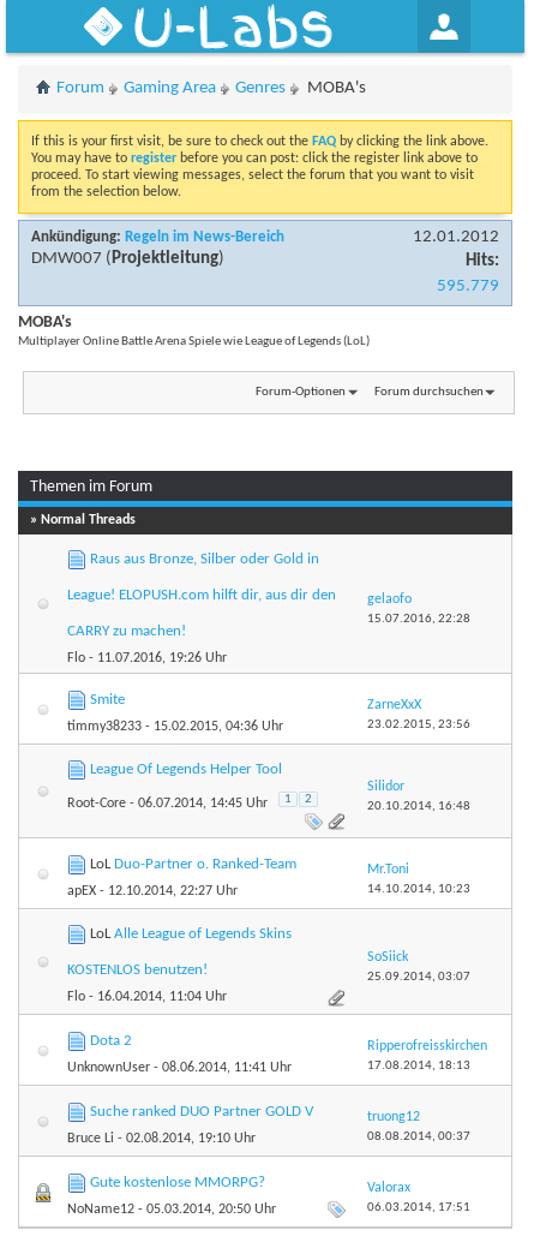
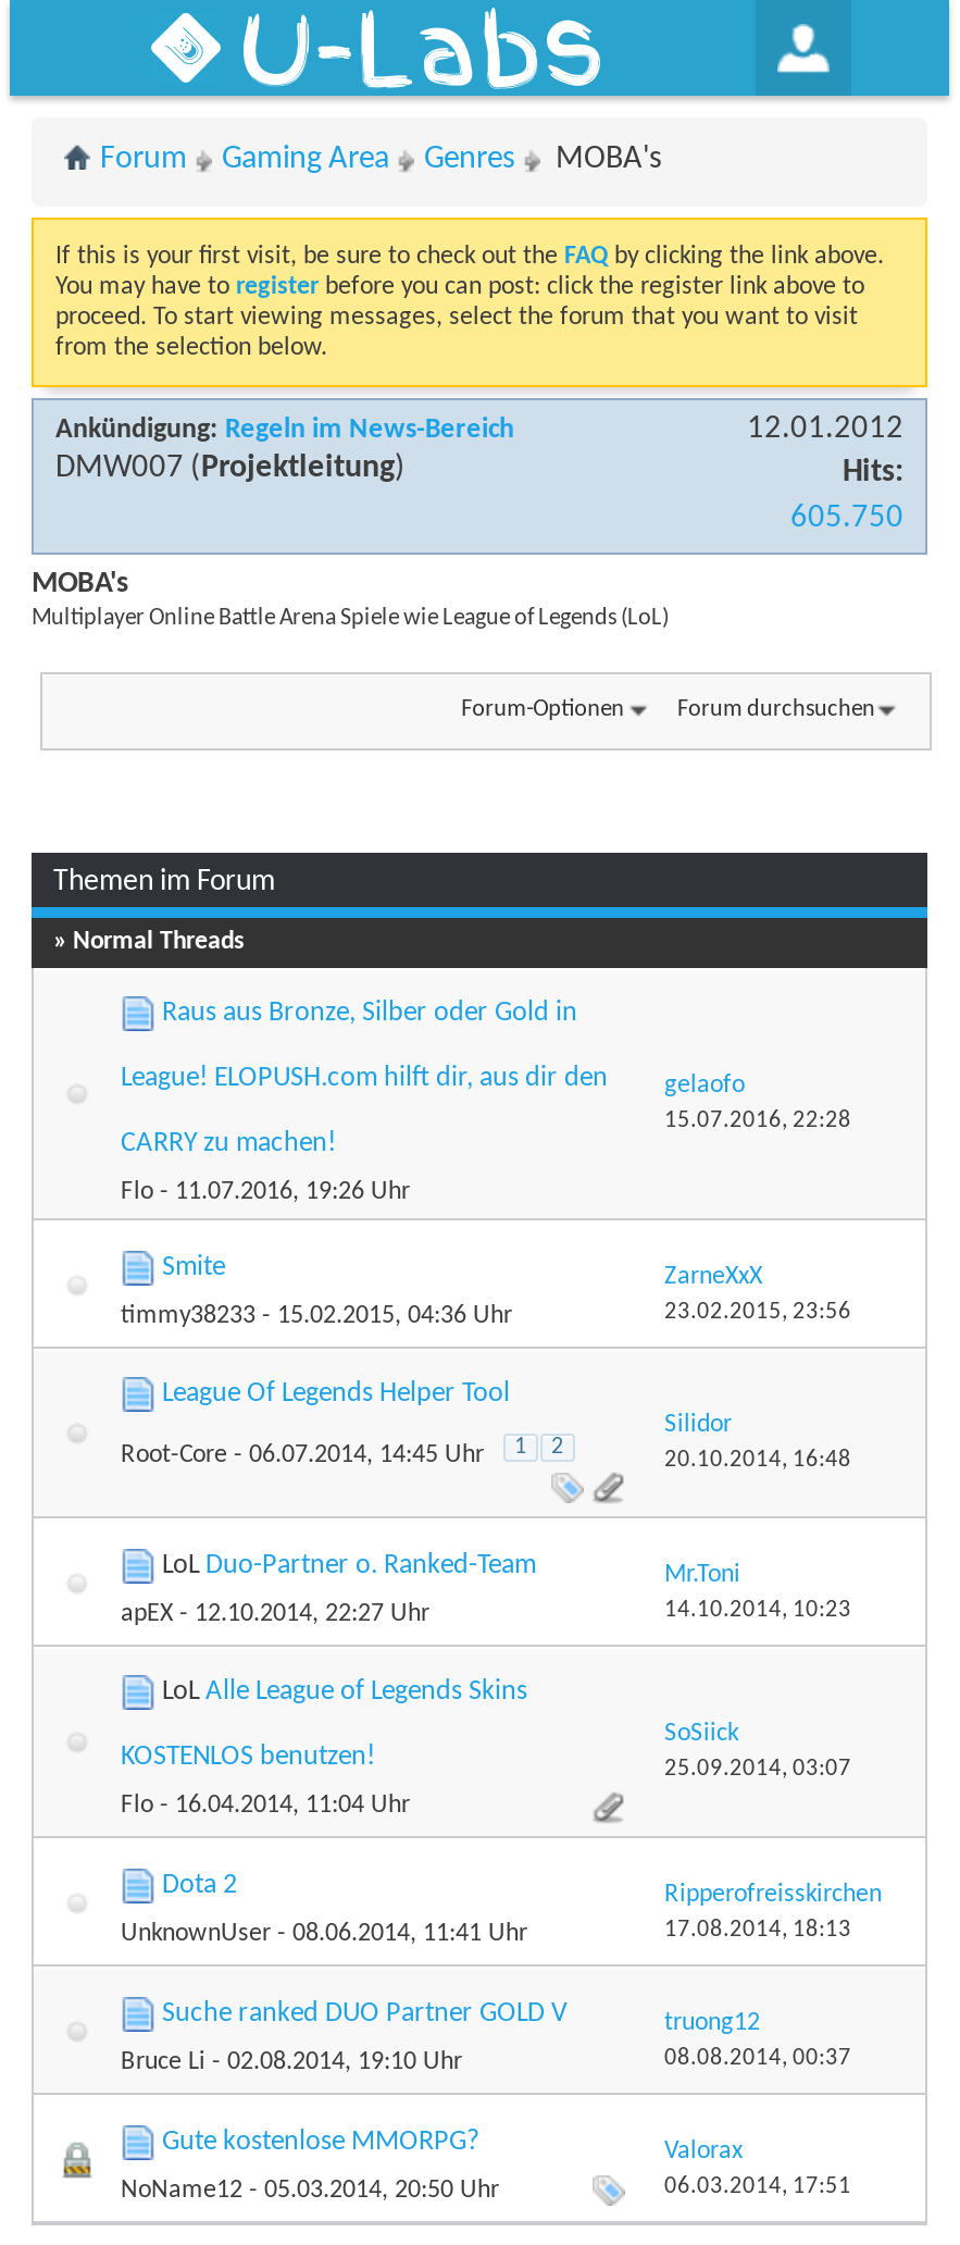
- 595.779
+ 605.750
